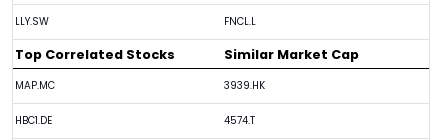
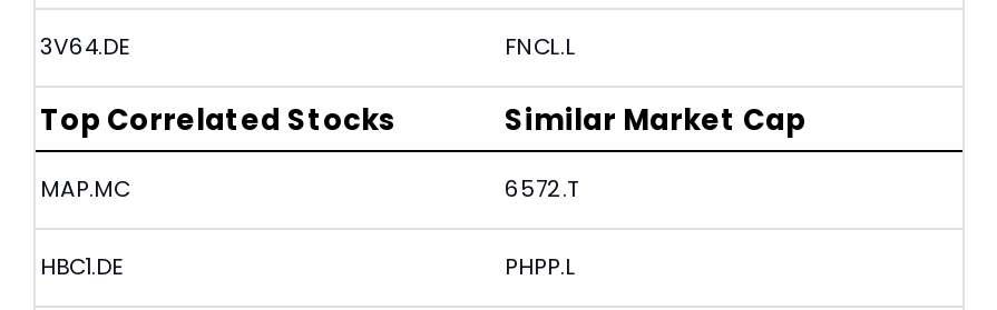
- LLY.SW
+ 3V64.DE

- 3939.HK
+ 6572.T

- 4574.T
+ PHPP.L
